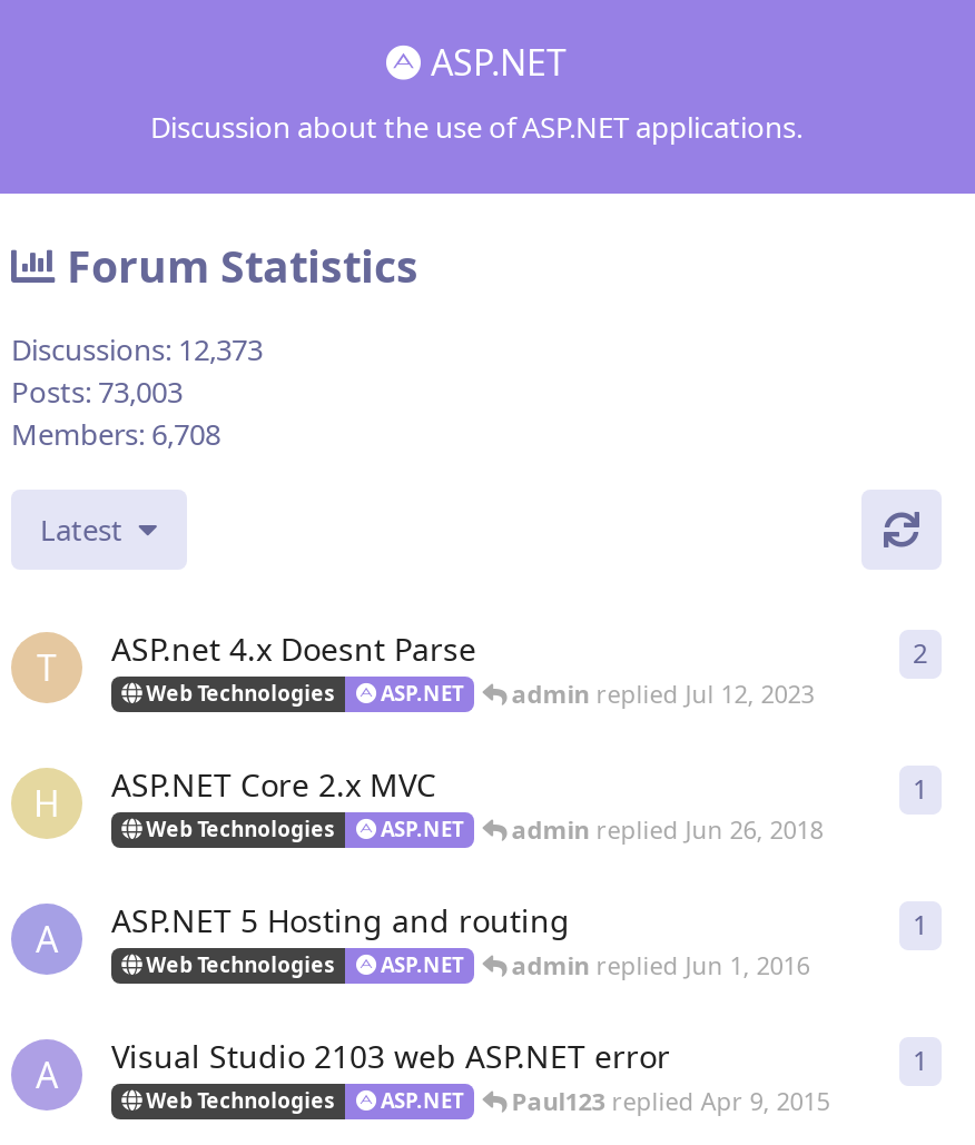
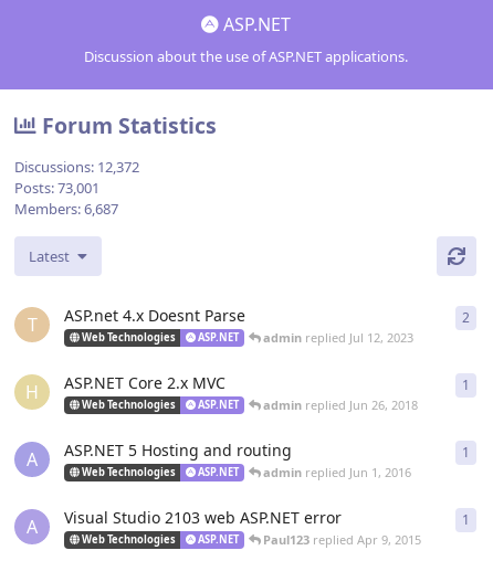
- Discussions: 12,373
+ Discussions: 12,372

- Posts: 73,003
+ Posts: 73,001

- Members: 6,708
+ Members: 6,687
